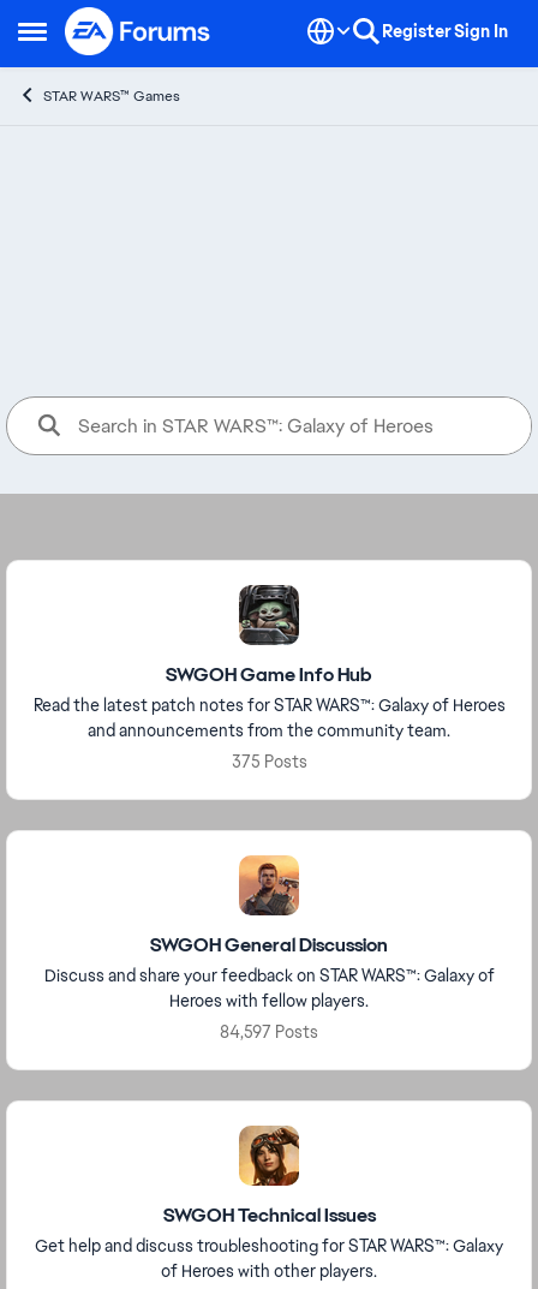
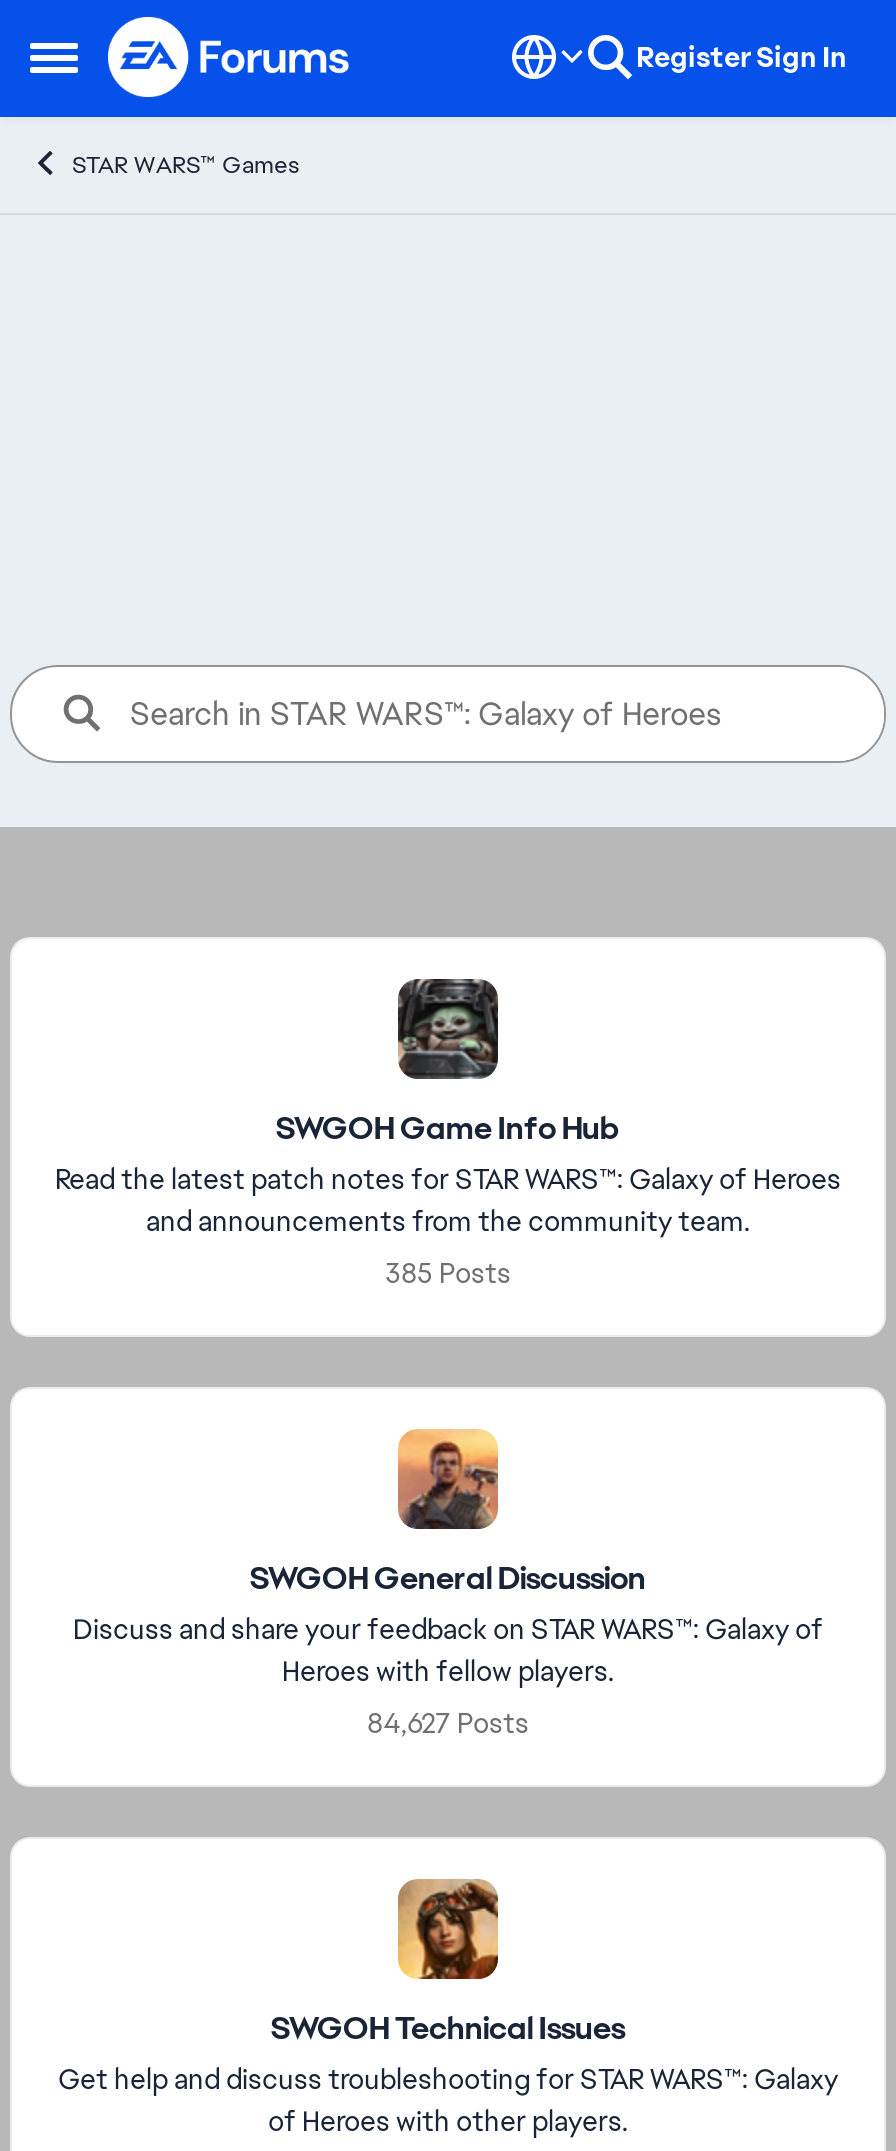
- 375 Posts
+ 385 Posts

- 84,597 Posts
+ 84,627 Posts
